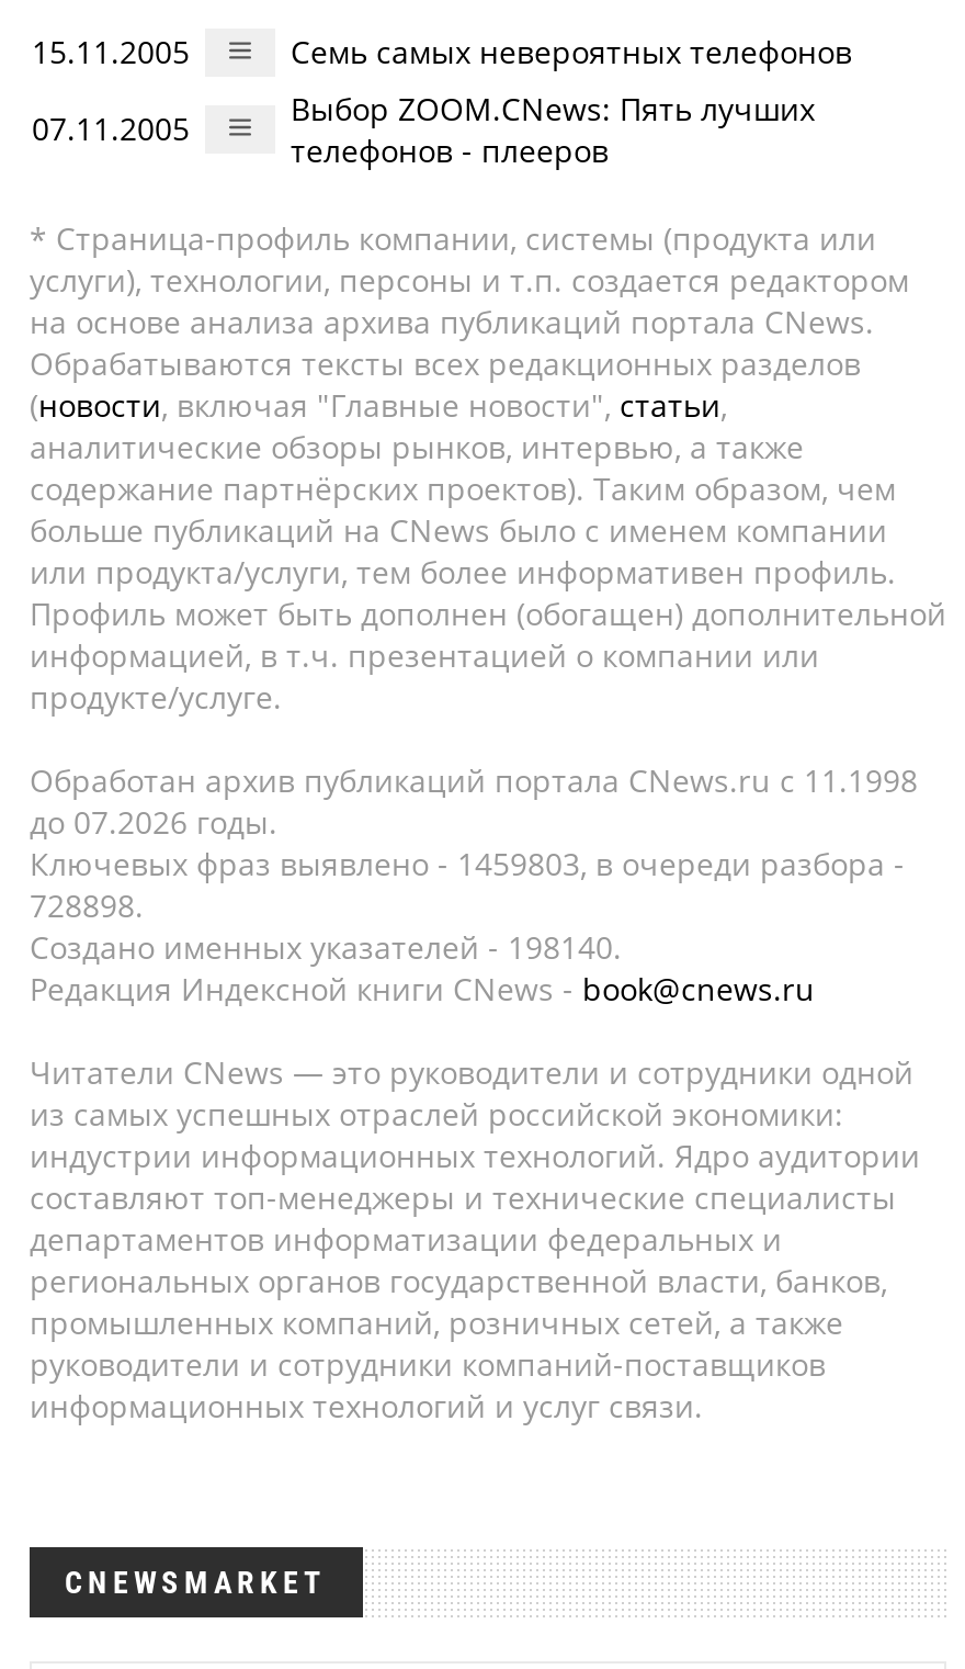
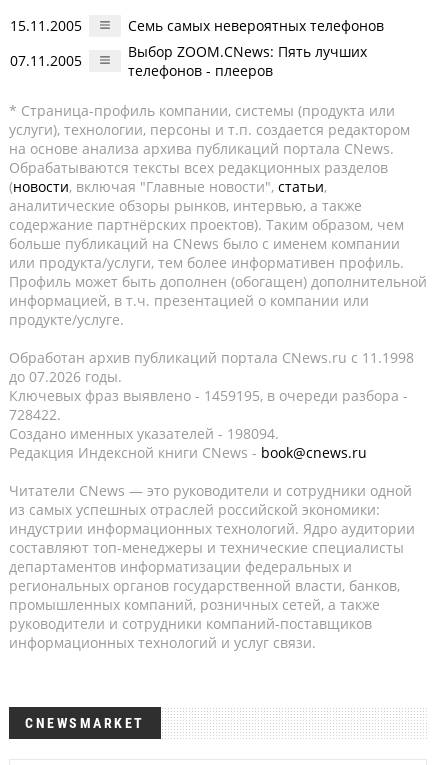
- Ключевых фраз выявлено - 1459803, в очереди разбора -
+ Ключевых фраз выявлено - 1459195, в очереди разбора -

- 728898.
+ 728422.

- Создано именных указателей - 198140.
+ Создано именных указателей - 198094.
